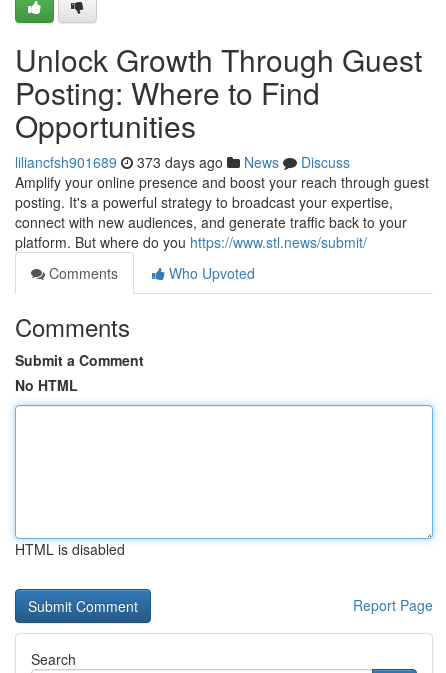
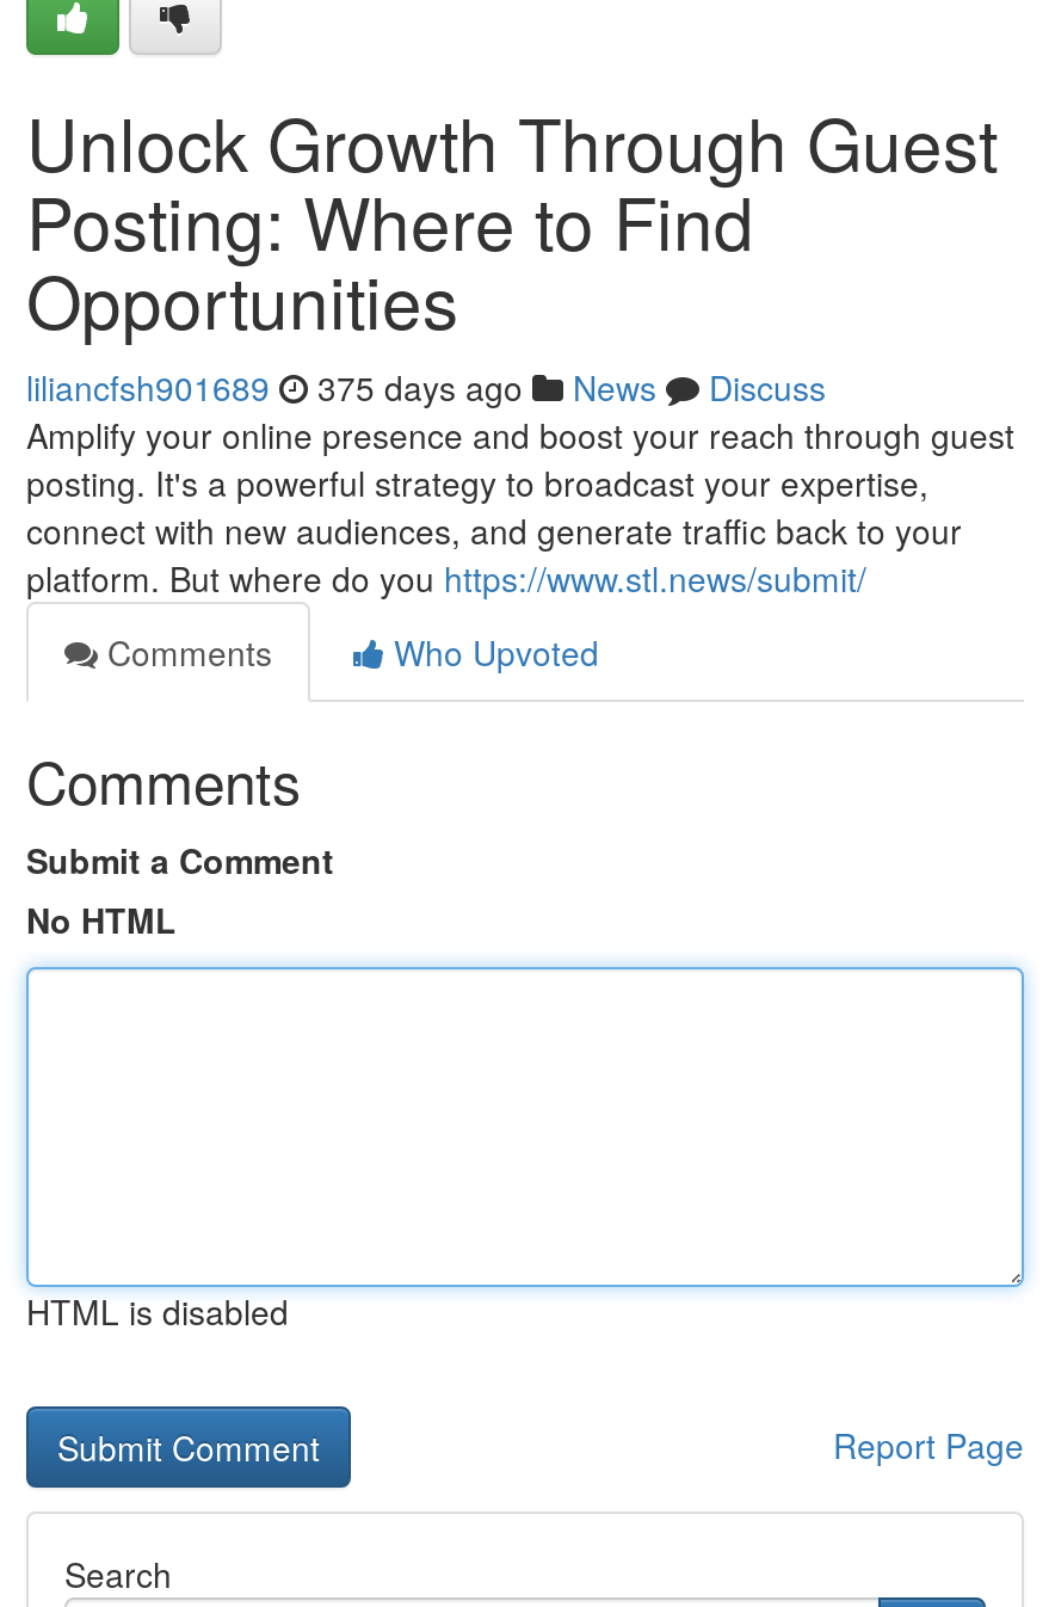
- liliancfsh901689 373 days ago News Discuss
+ liliancfsh901689 375 days ago News Discuss
